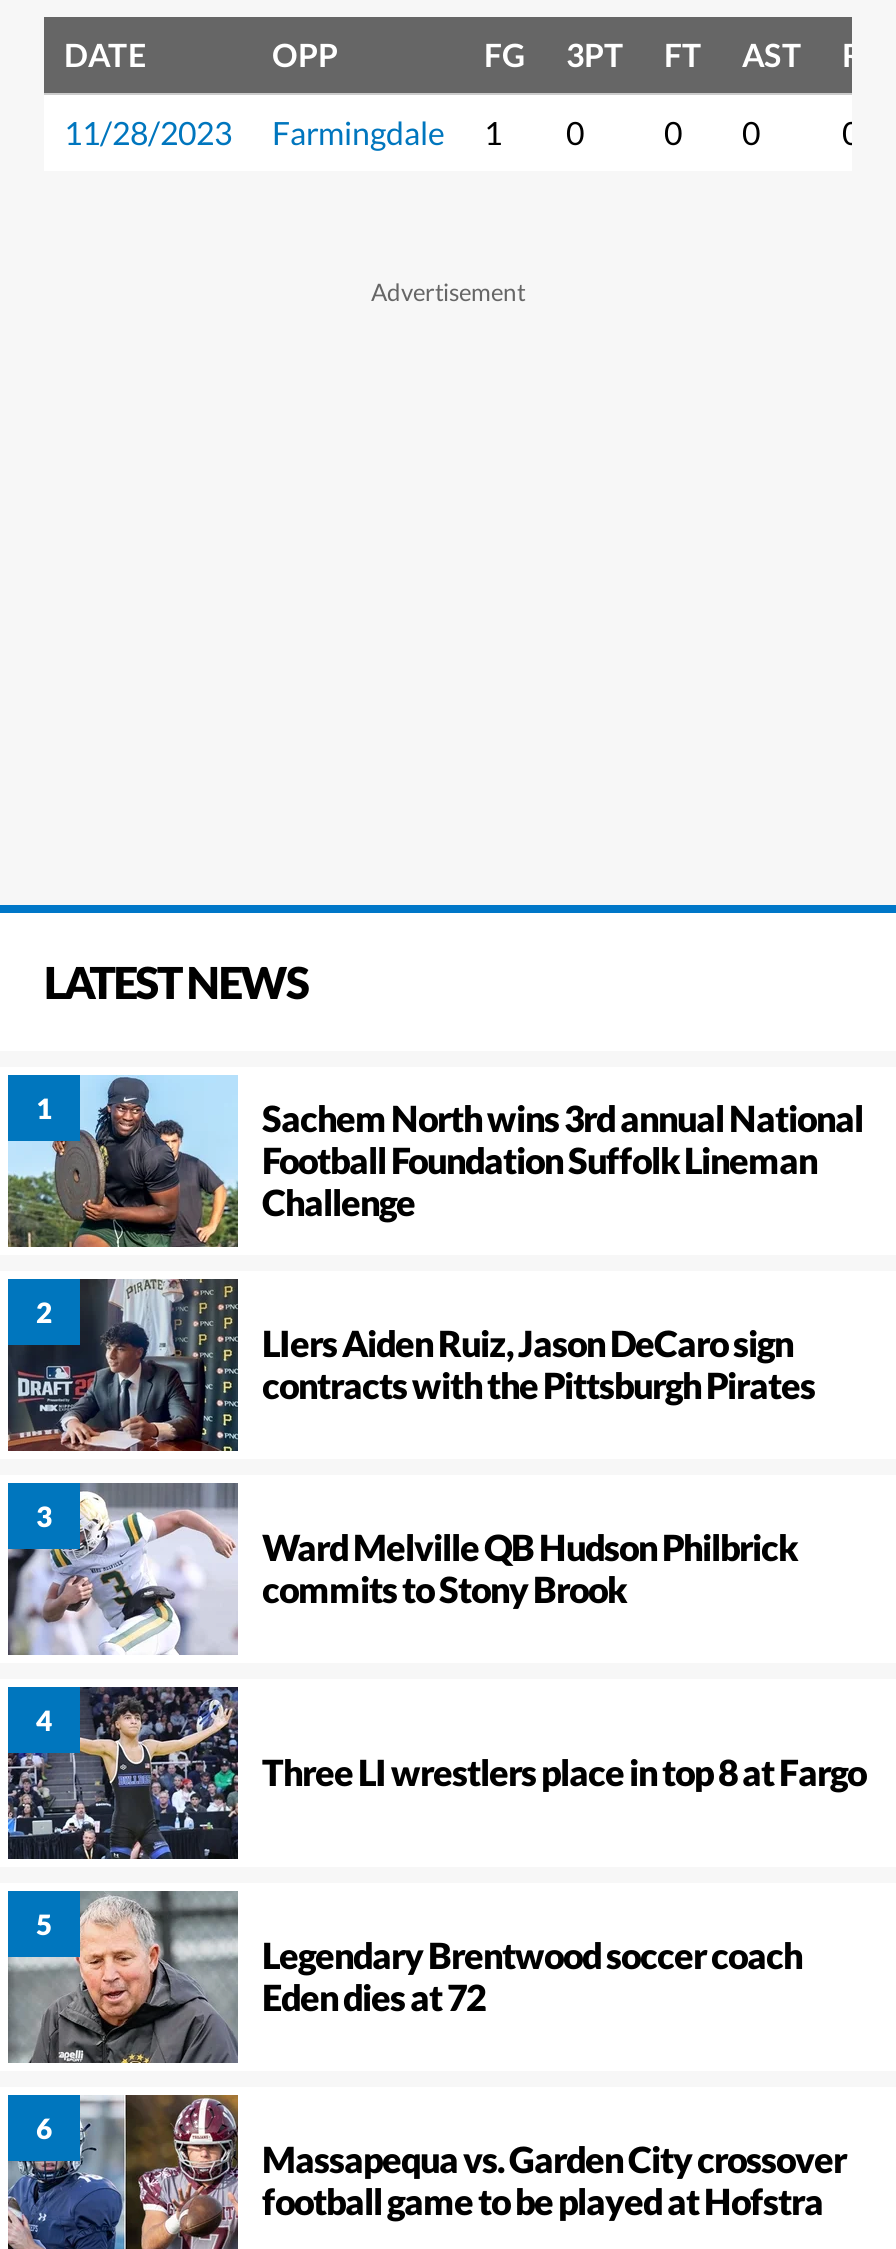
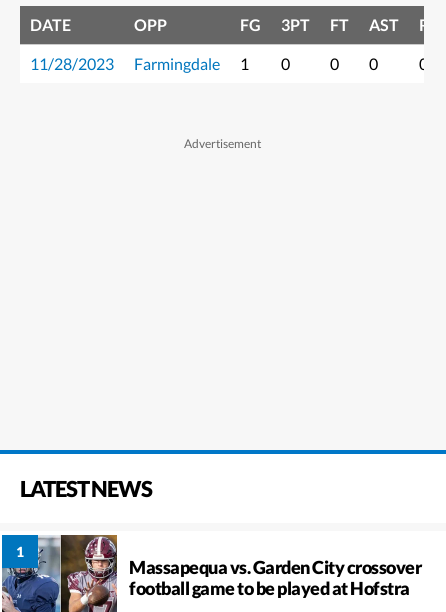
- [image]
- Sachem North wins 3rd annual National
- Football Foundation Suffolk Lineman
- Challenge
- LIers Aiden Ruiz, Jason DeCaro sign
- contracts with the Pittsburgh Pirates

- [image]

- [image]
- Ward Melville QB Hudson Philbrick
- commits to Stony Brook

- [image]
- Three LI wrestlers place in top 8 at Fargo

- [image]
- Legendary Brentwood soccer coach
- Eden dies at 72
